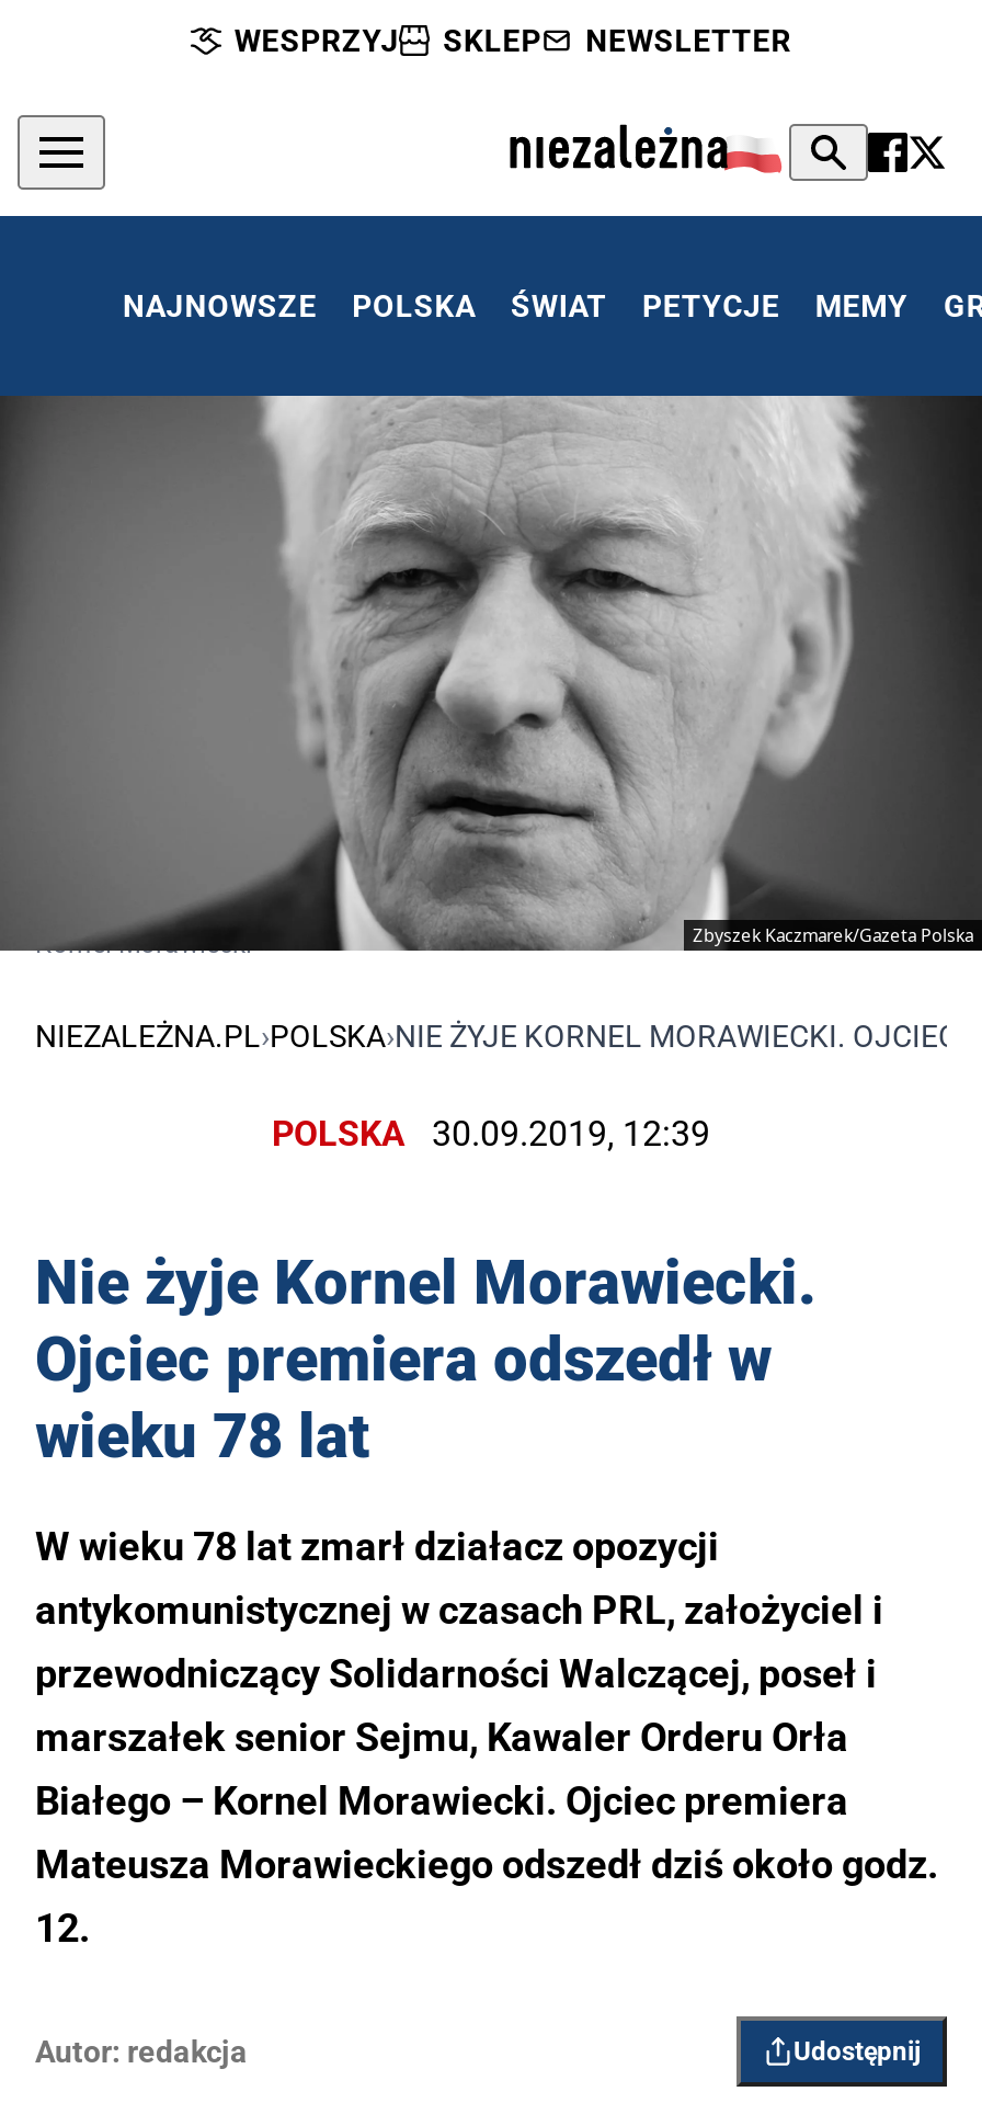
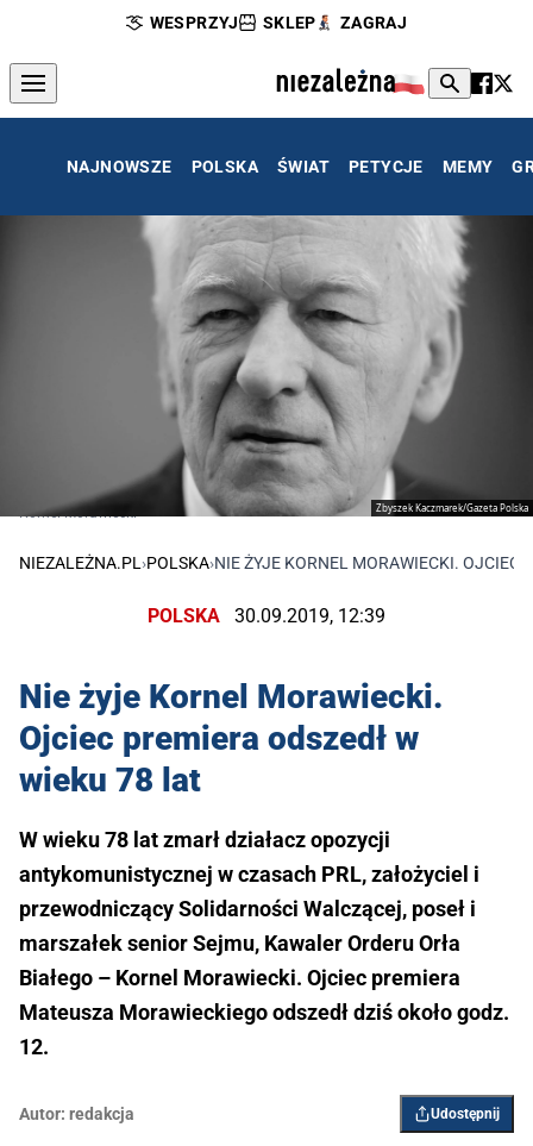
- NEWSLETTER
+ ZAGRAJ
